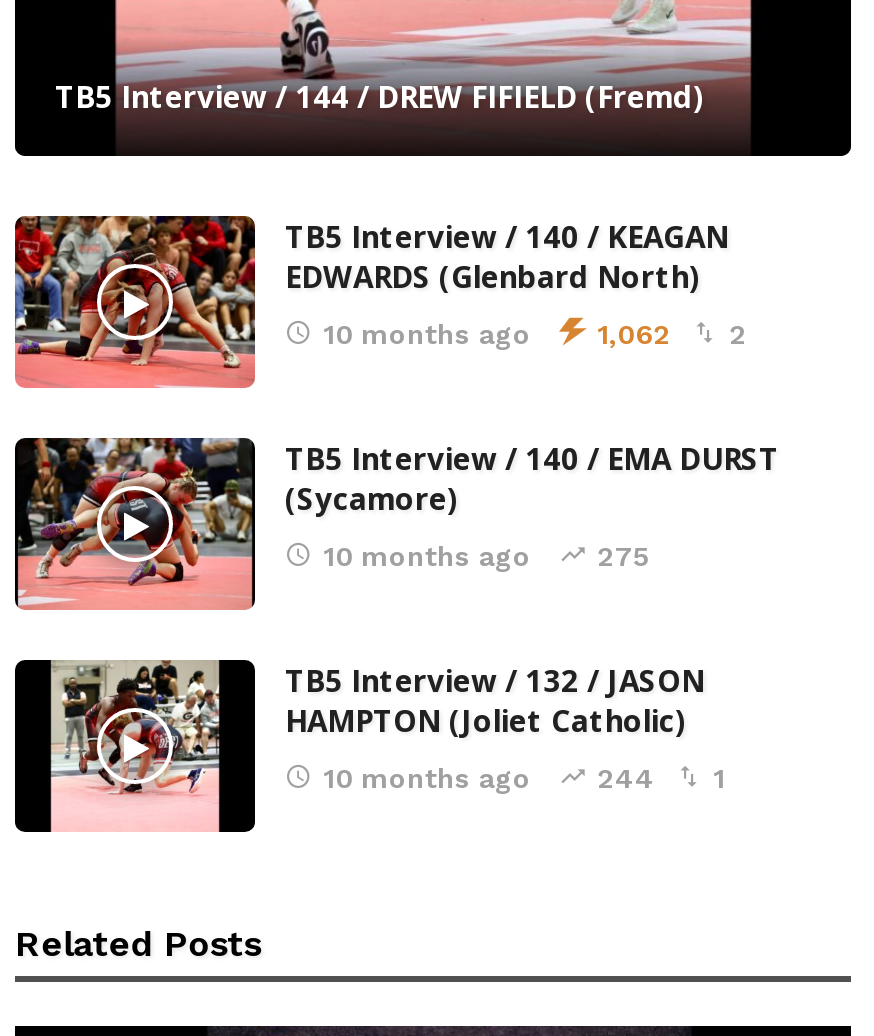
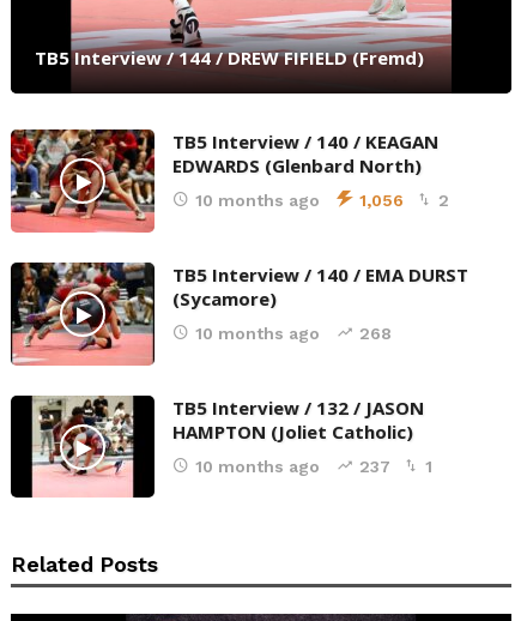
- 1,062 2
+ 1,056 2

- 275
+ 268

- 244 1
+ 237 1
